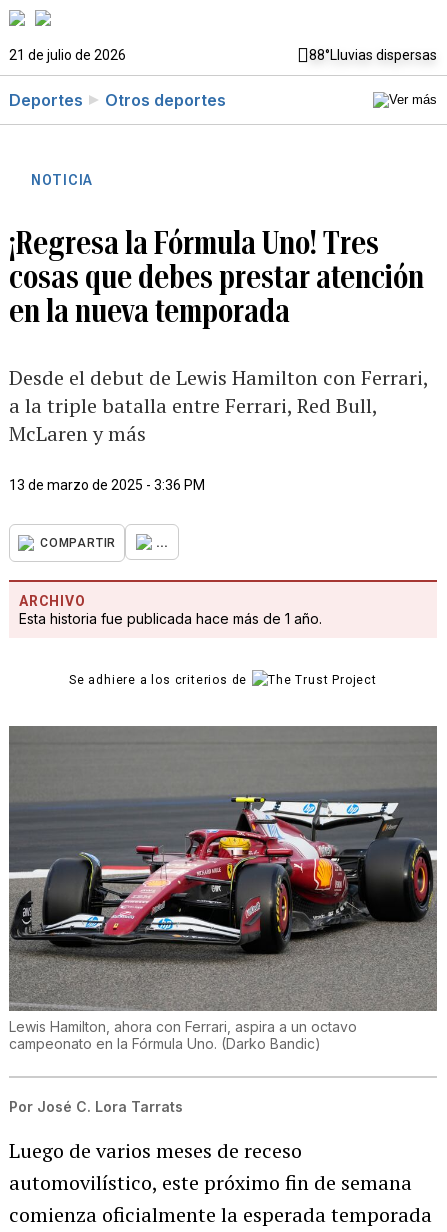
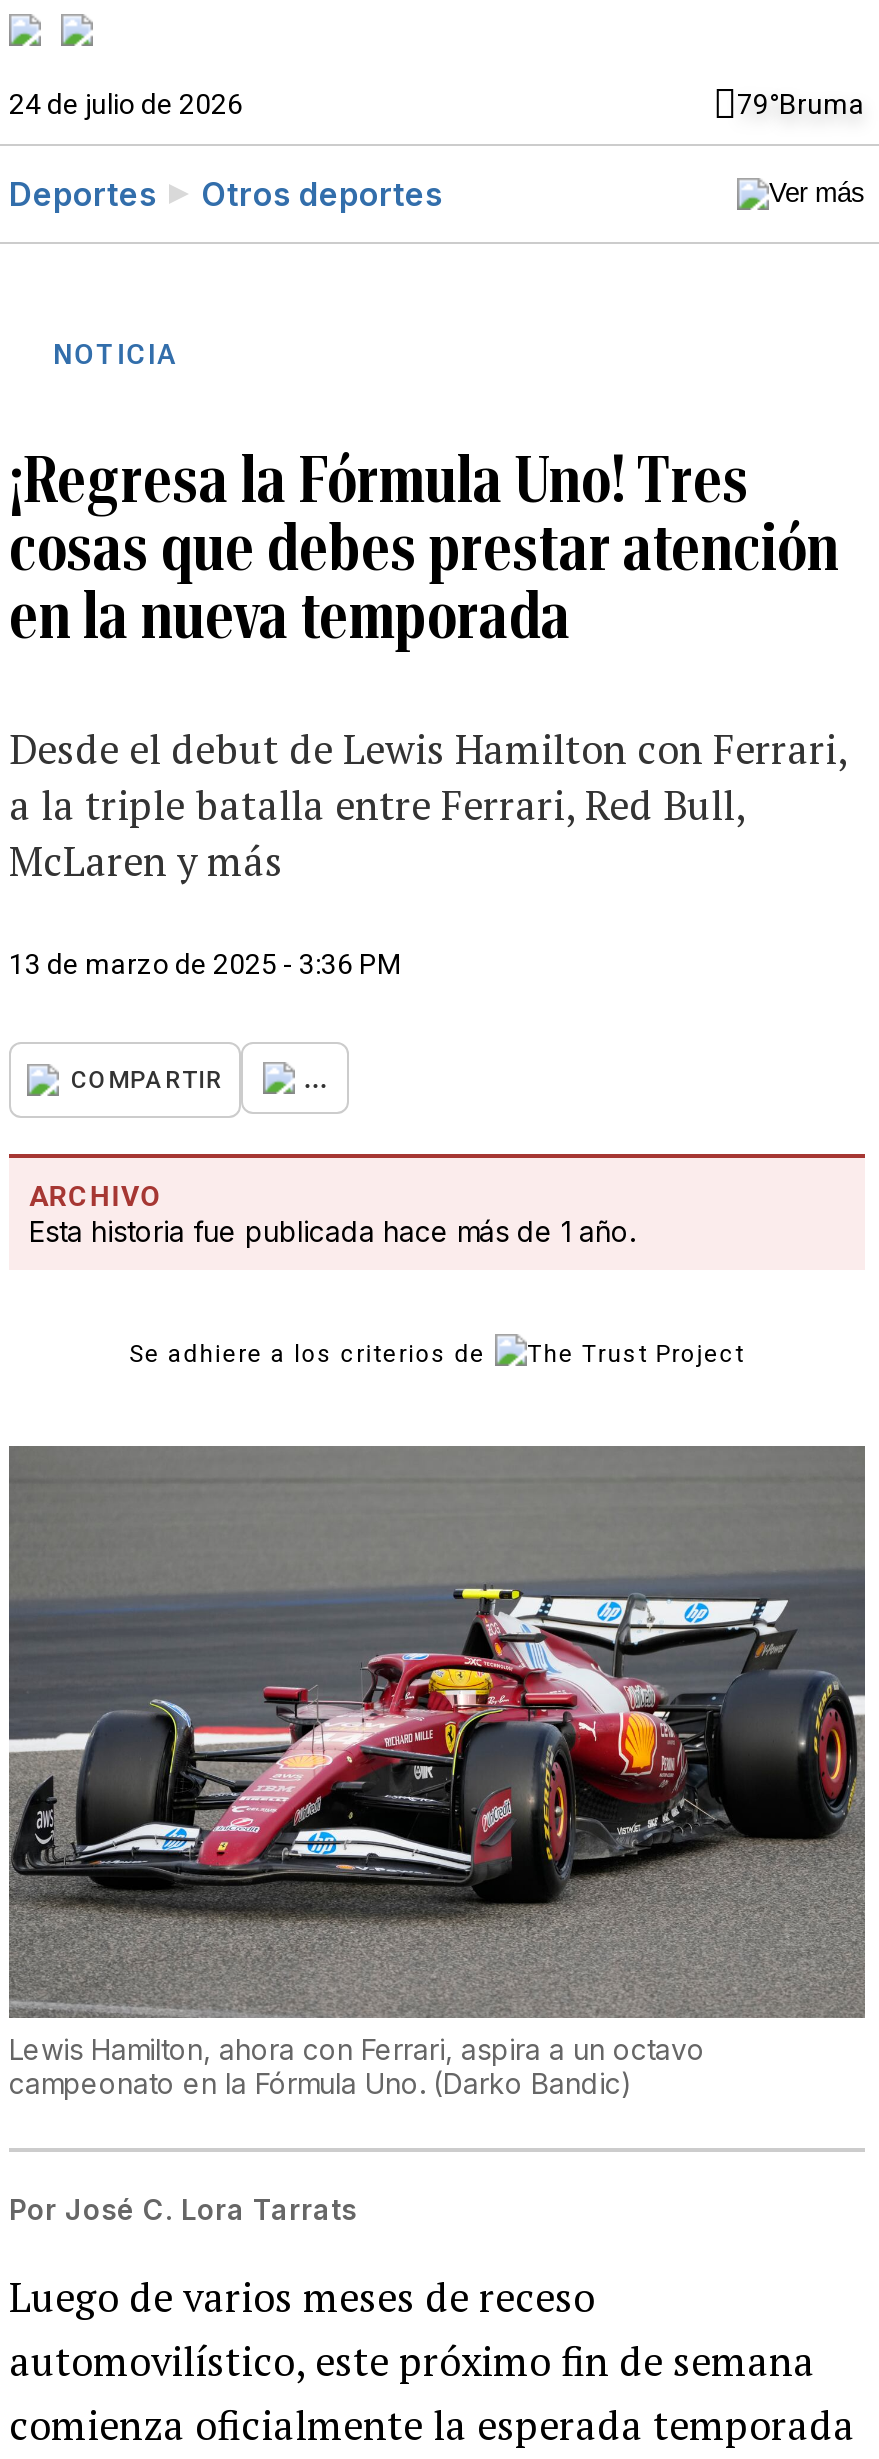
- 21 de julio de 2026
- 88°Lluvias dispersas
+ 24 de julio de 2026
+ 79°Bruma
